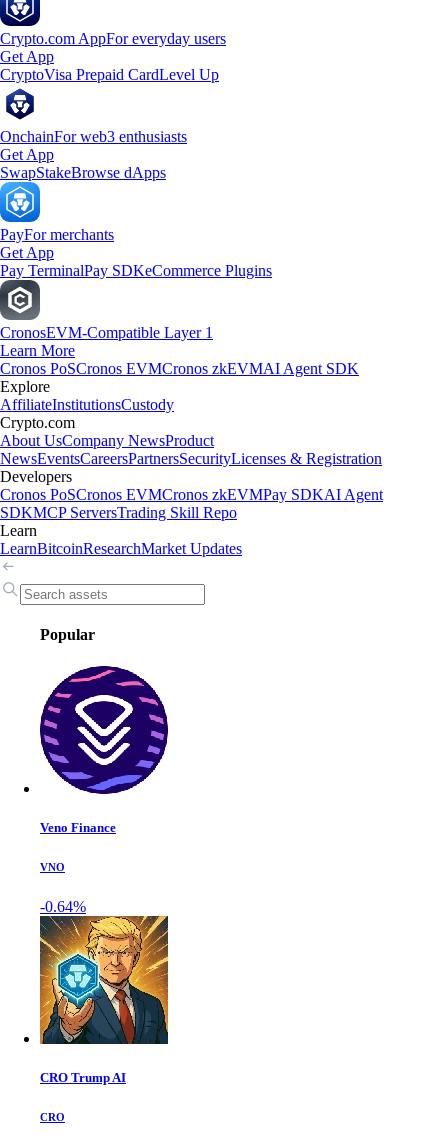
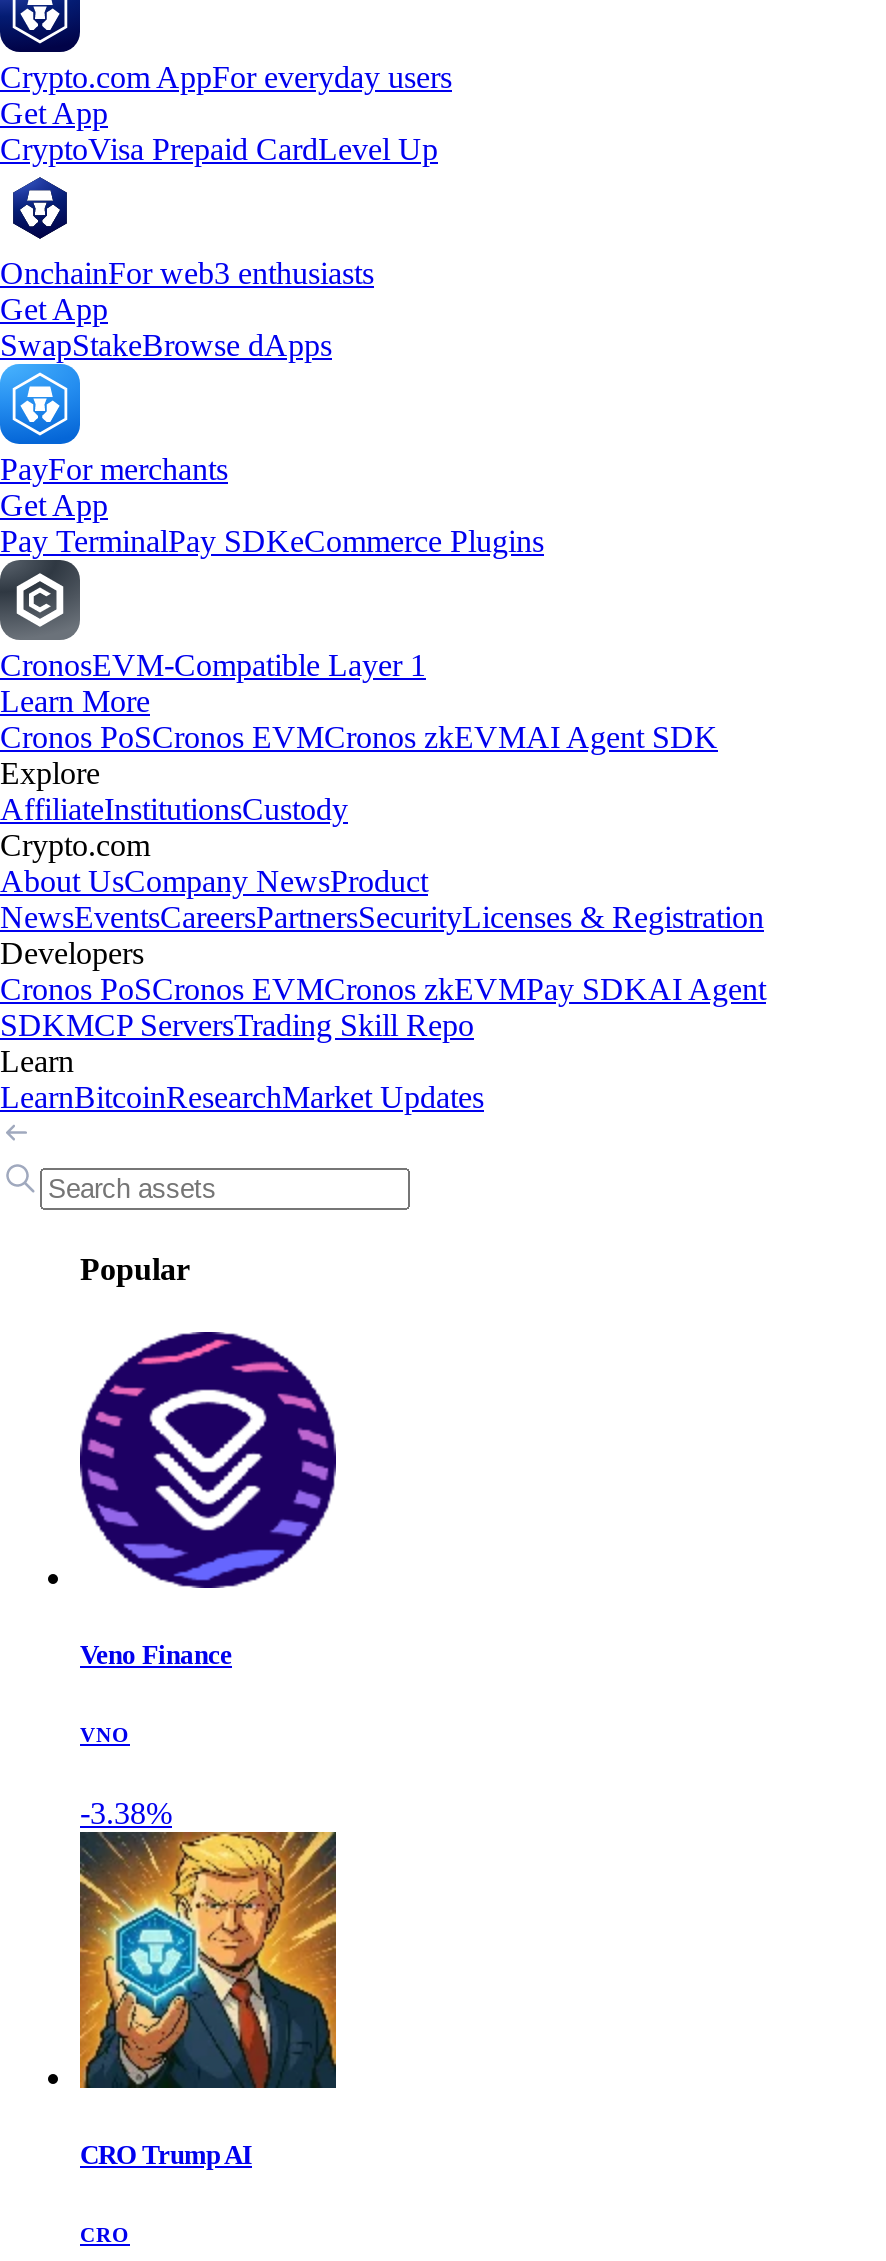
- -0.64%
+ -3.38%
